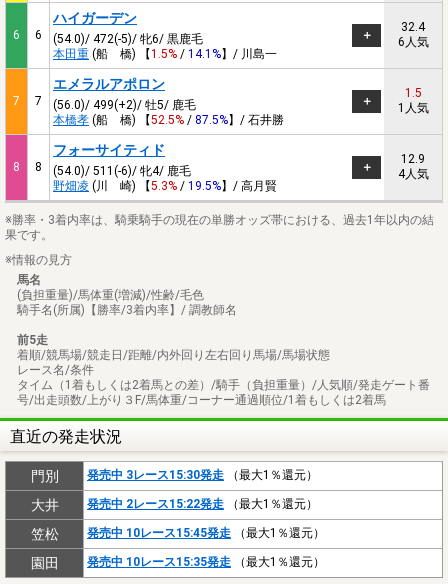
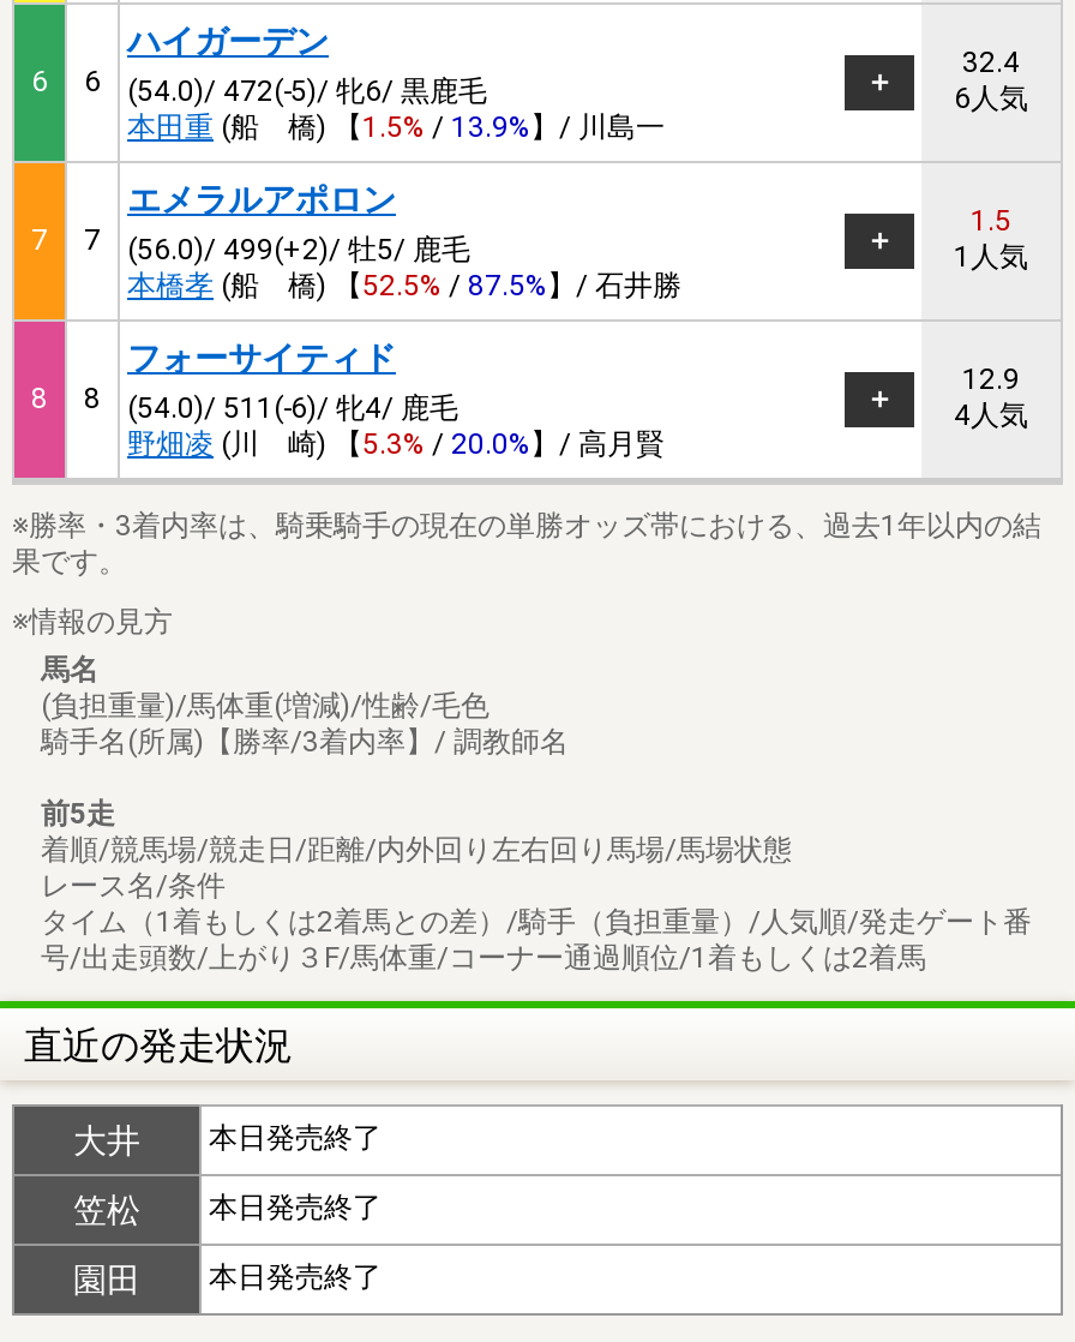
- 本田重(船 橋) 【1.5% / 14.1%】/ 川島一
+ 本田重(船 橋) 【1.5% / 13.9%】/ 川島一

- 野畑凌(川 崎) 【5.3% / 19.5%】/ 高月賢
+ 野畑凌(川 崎) 【5.3% / 20.0%】/ 高月賢

- 門別
- 発売中 3レース15:30発走（最大1％還元）

- 発売中 2レース15:22発走（最大1％還元）
+ 本日発売終了

- 発売中 10レース15:45発走（最大1％還元）
+ 本日発売終了

- 発売中 10レース15:35発走（最大1％還元）
+ 本日発売終了
